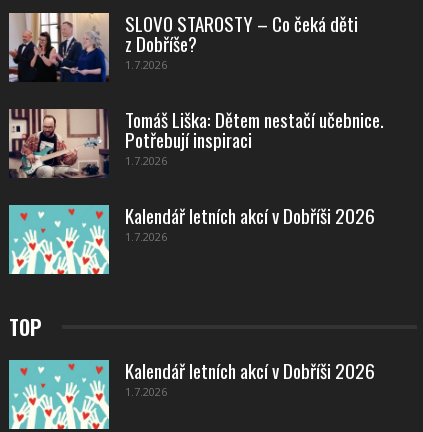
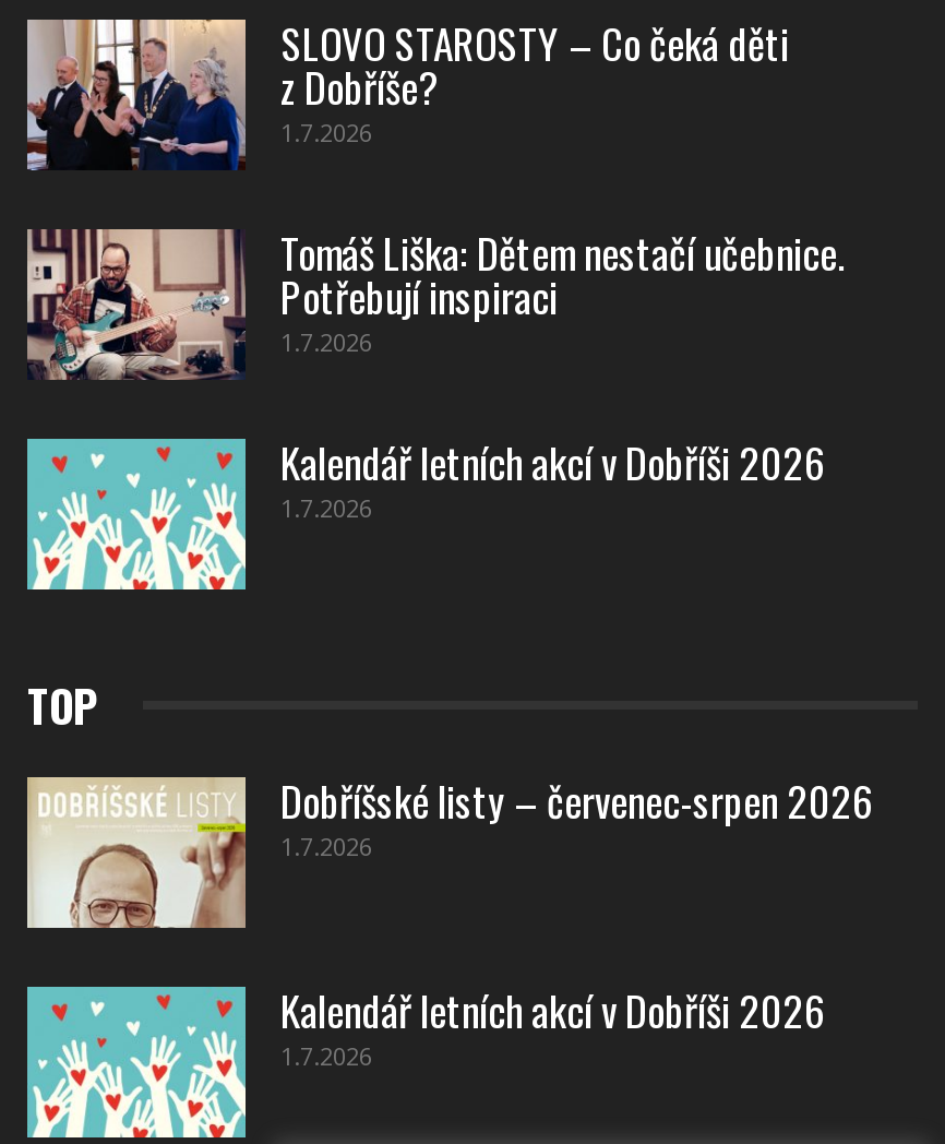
+ [image]
+ Dobříšské listy – červenec-srpen 2026
+ 1.7.2026
